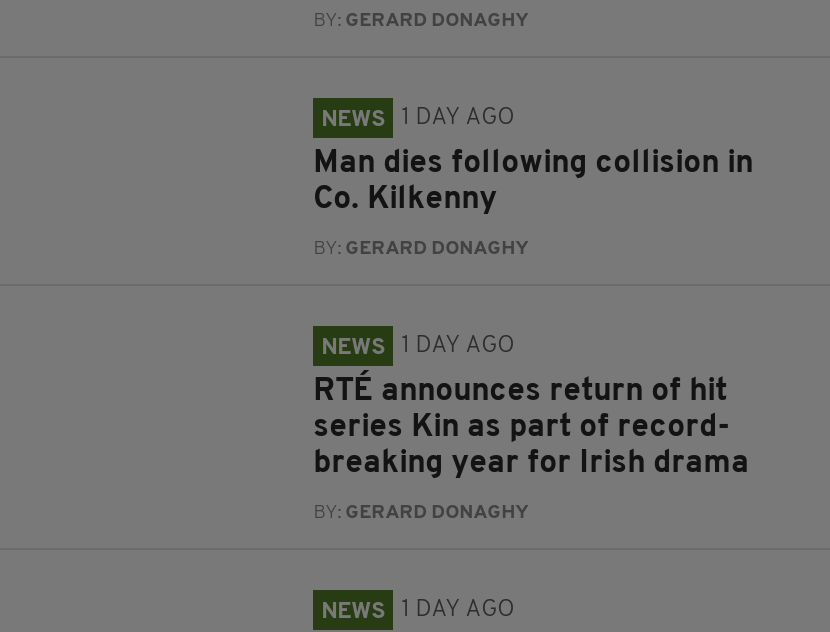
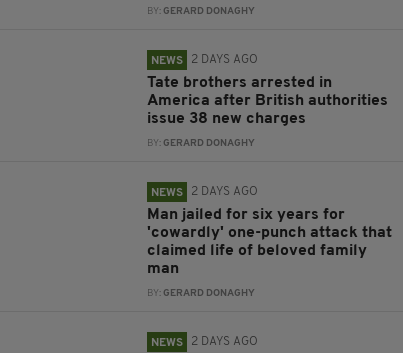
- NEWS 1 DAY AGO
+ NEWS 2 DAYS AGO

- Man dies following collision in
- Co. Kilkenny
+ Tate brothers arrested in
+ America after British authorities
+ issue 38 new charges

- NEWS 1 DAY AGO
+ NEWS 2 DAYS AGO

- RTÉ announces return of hit
- series Kin as part of record-
- breaking year for Irish drama
+ Man jailed for six years for
+ 'cowardly' one-punch attack that
+ claimed life of beloved family
+ man

- NEWS 1 DAY AGO
+ NEWS 2 DAYS AGO
